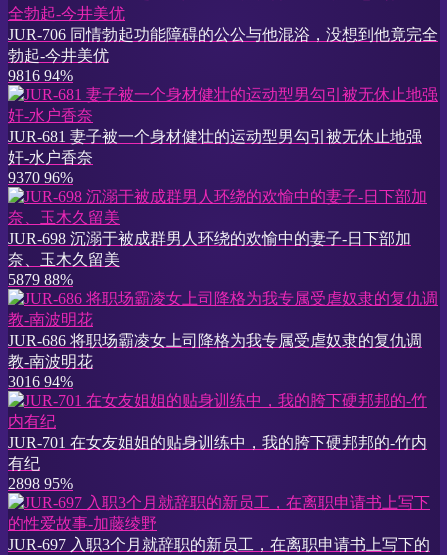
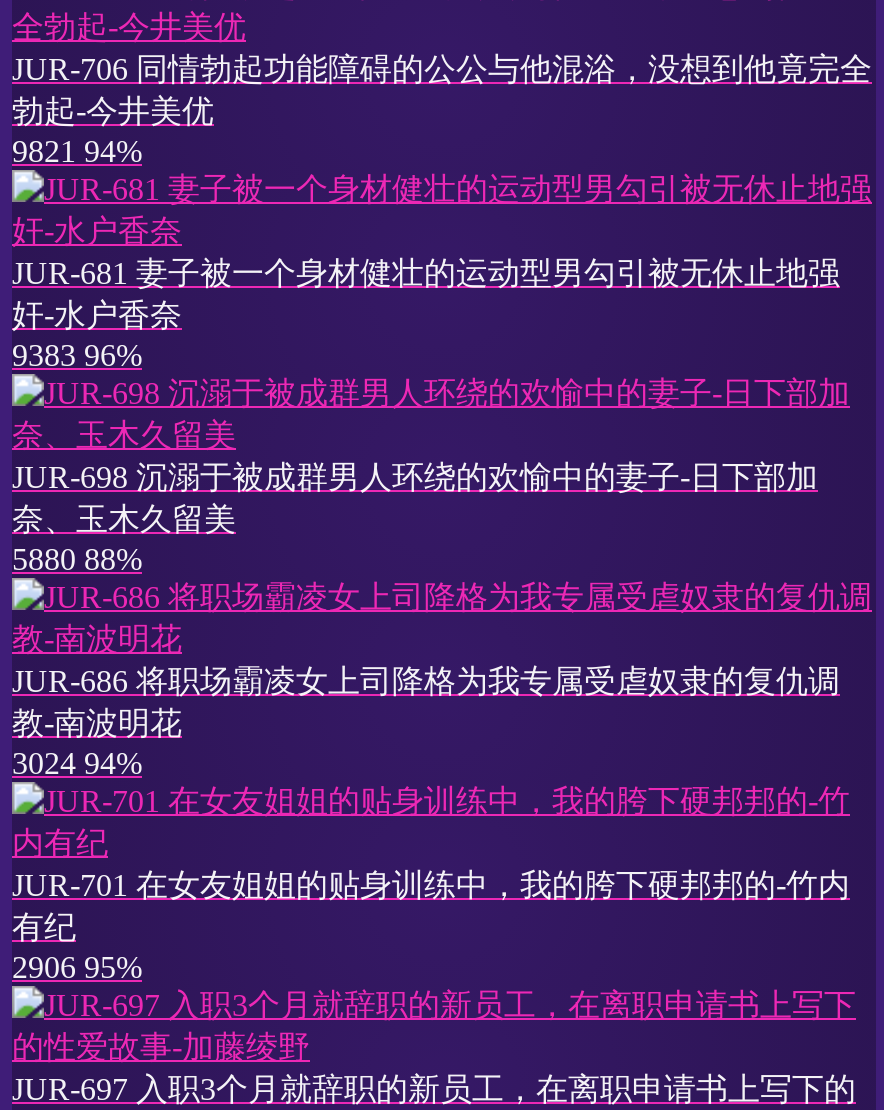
- 9816 94%
+ 9821 94%

- 9370 96%
+ 9383 96%

- 5879 88%
+ 5880 88%

- 3016 94%
+ 3024 94%

- 2898 95%
+ 2906 95%
